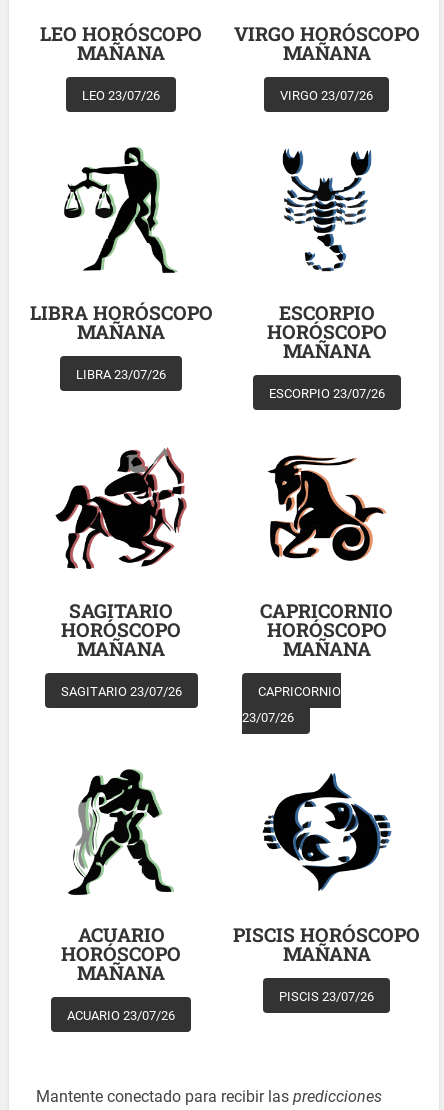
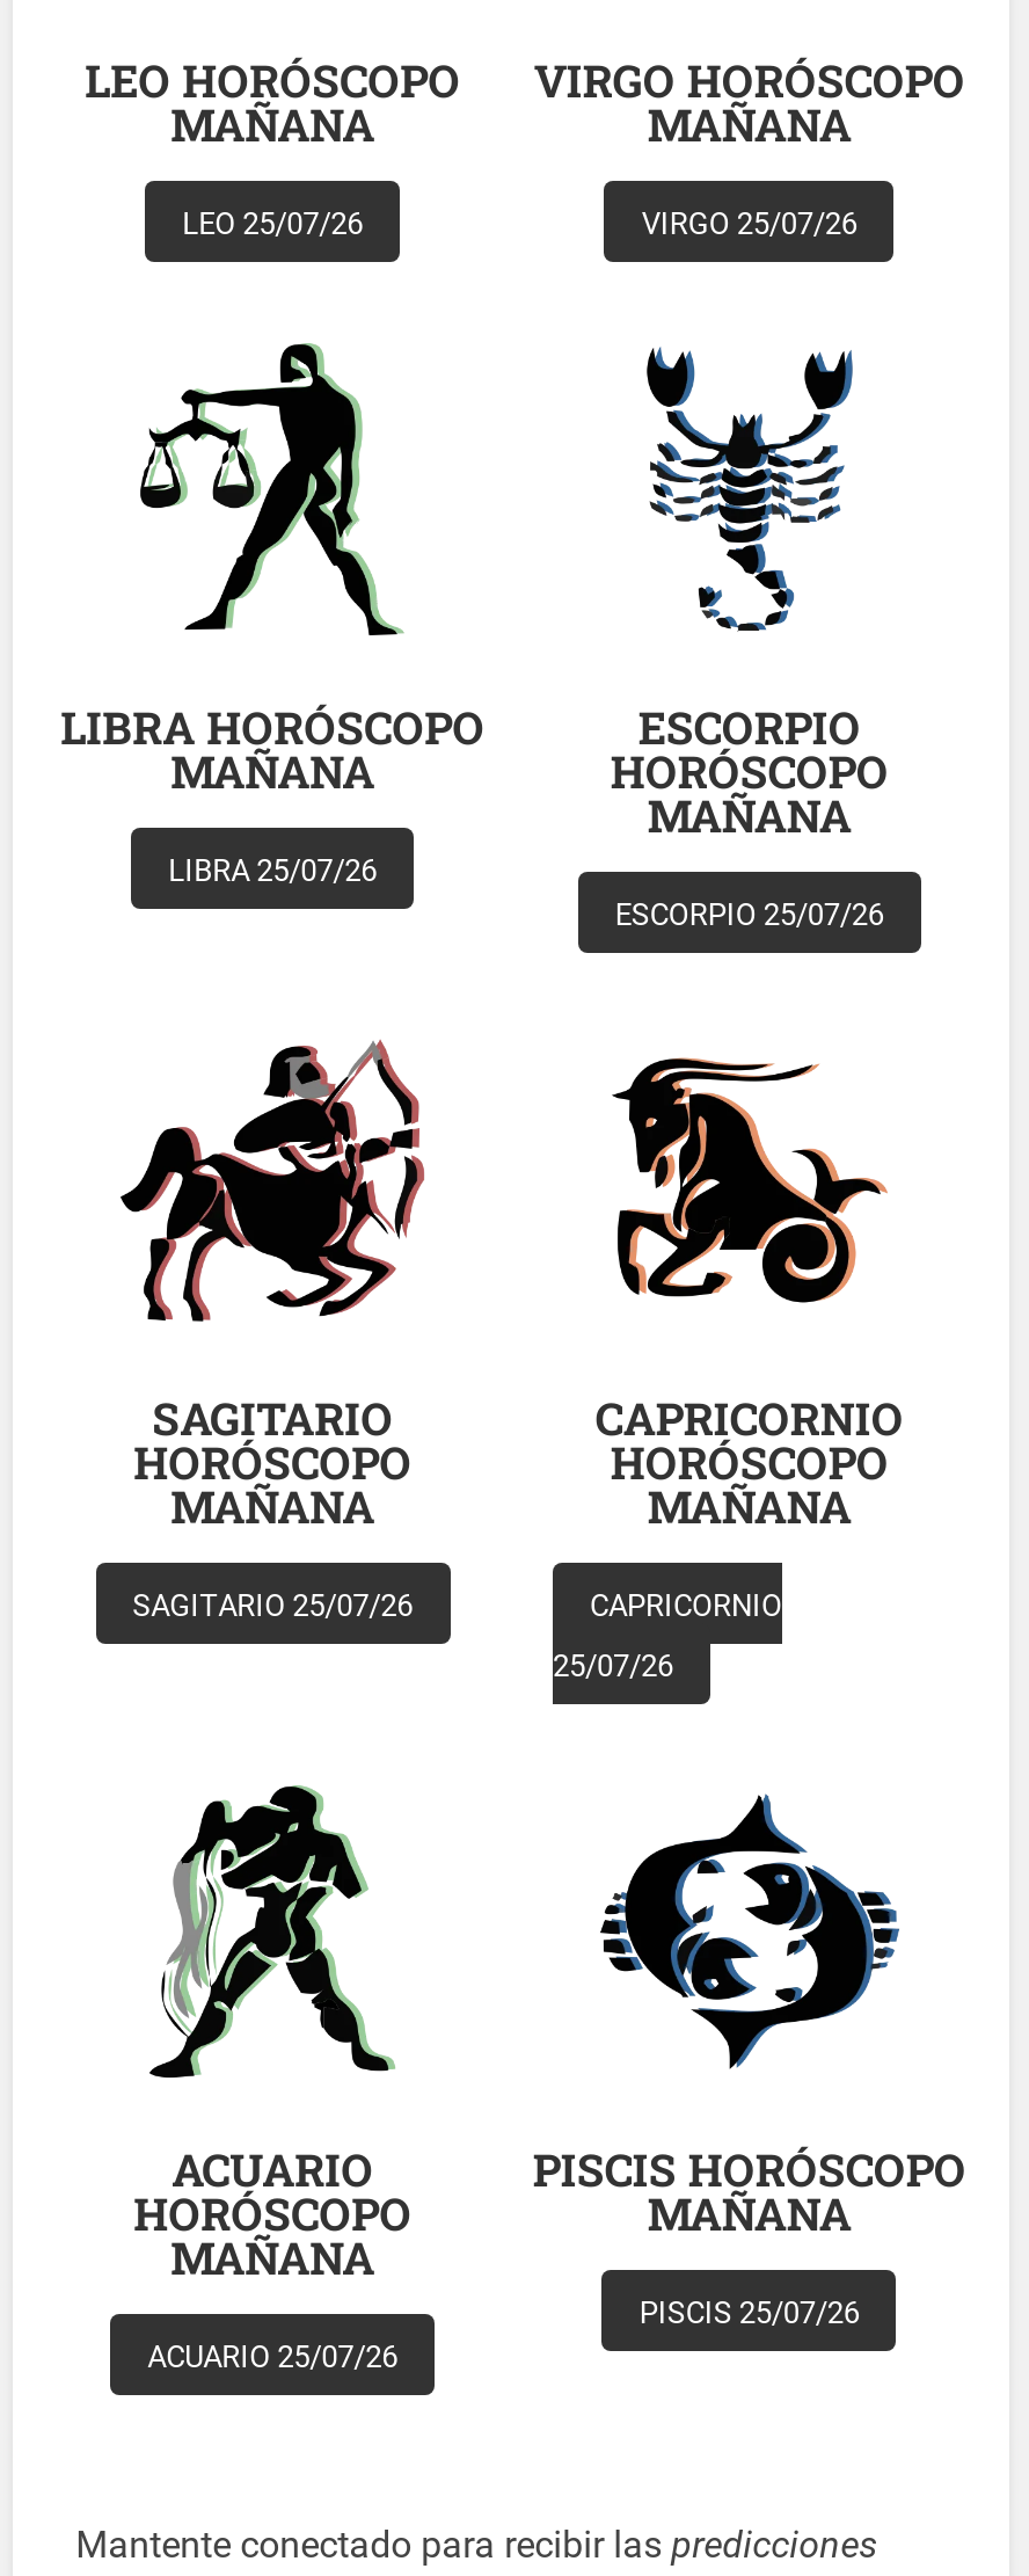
- LEO 23/07/26
+ LEO 25/07/26

- VIRGO 23/07/26
+ VIRGO 25/07/26

- LIBRA 23/07/26
+ LIBRA 25/07/26

- ESCORPIO 23/07/26
+ ESCORPIO 25/07/26

- SAGITARIO 23/07/26
+ SAGITARIO 25/07/26

- 23/07/26
+ 25/07/26

- PISCIS 23/07/26
+ PISCIS 25/07/26

- ACUARIO 23/07/26
+ ACUARIO 25/07/26
